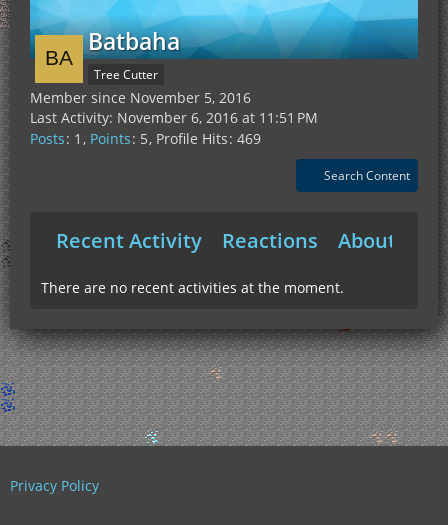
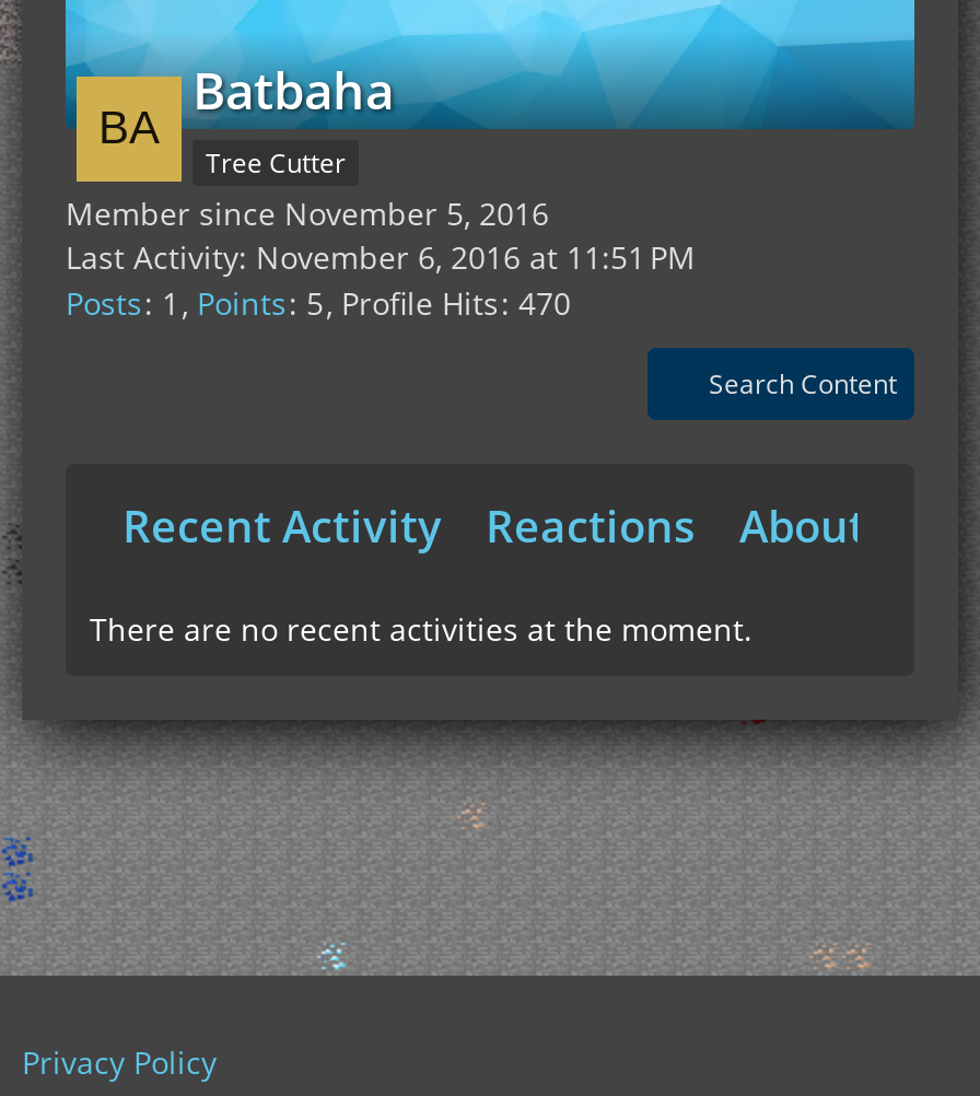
- Posts 1 Points 5 Profile Hits 469
+ Posts 1 Points 5 Profile Hits 470
